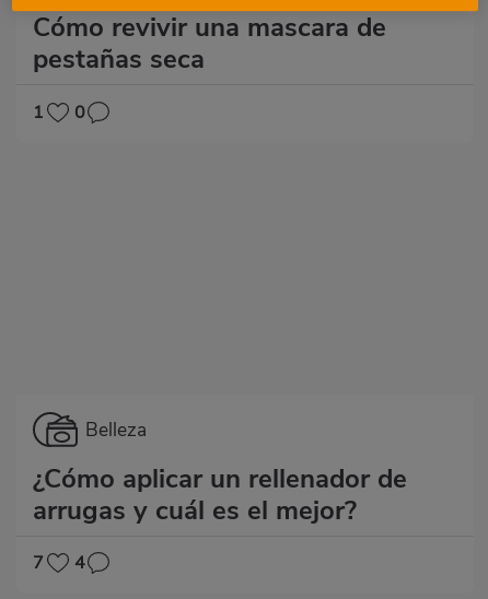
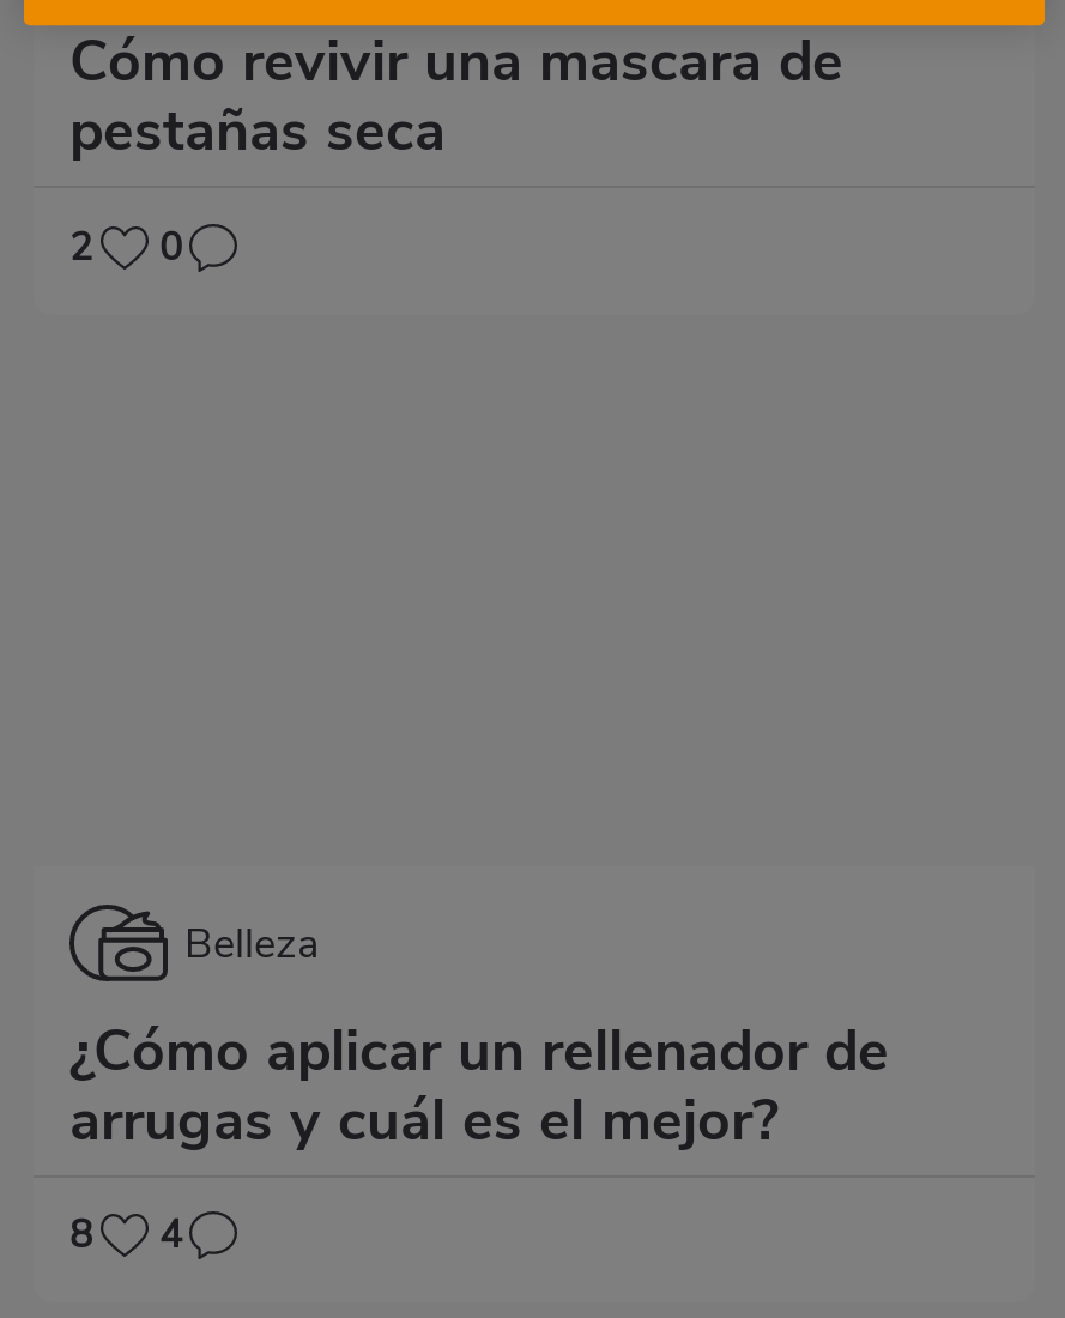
- 1 0
+ 2 0

- 7 4
+ 8 4
